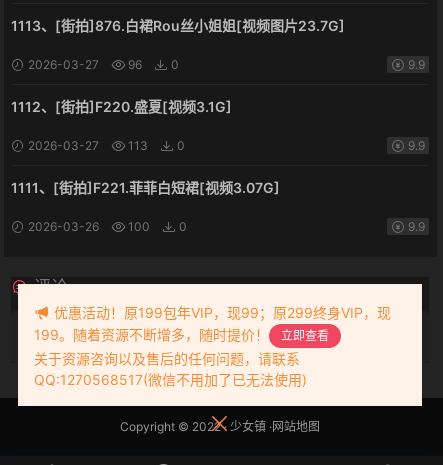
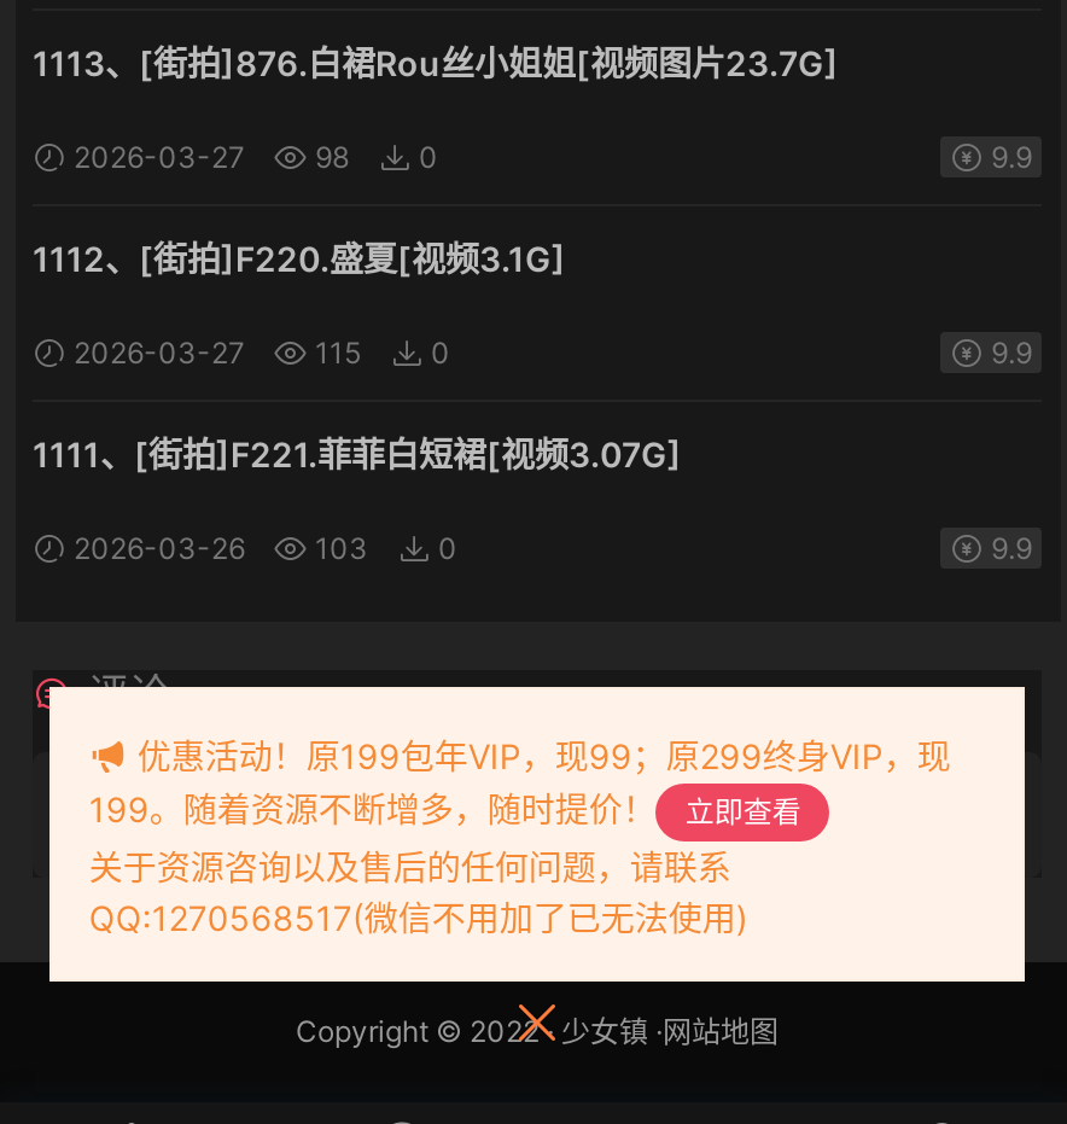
- 2026-03-27 96 0
+ 2026-03-27 98 0

- 2026-03-27 113 0
+ 2026-03-27 115 0

- 2026-03-26 100 0
+ 2026-03-26 103 0
